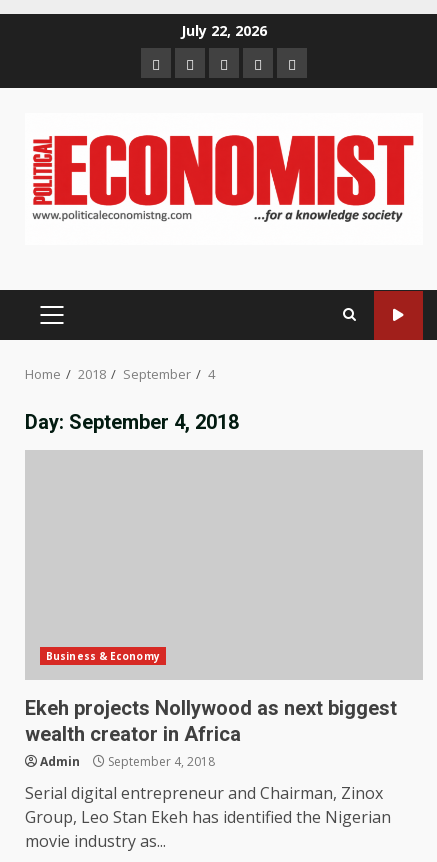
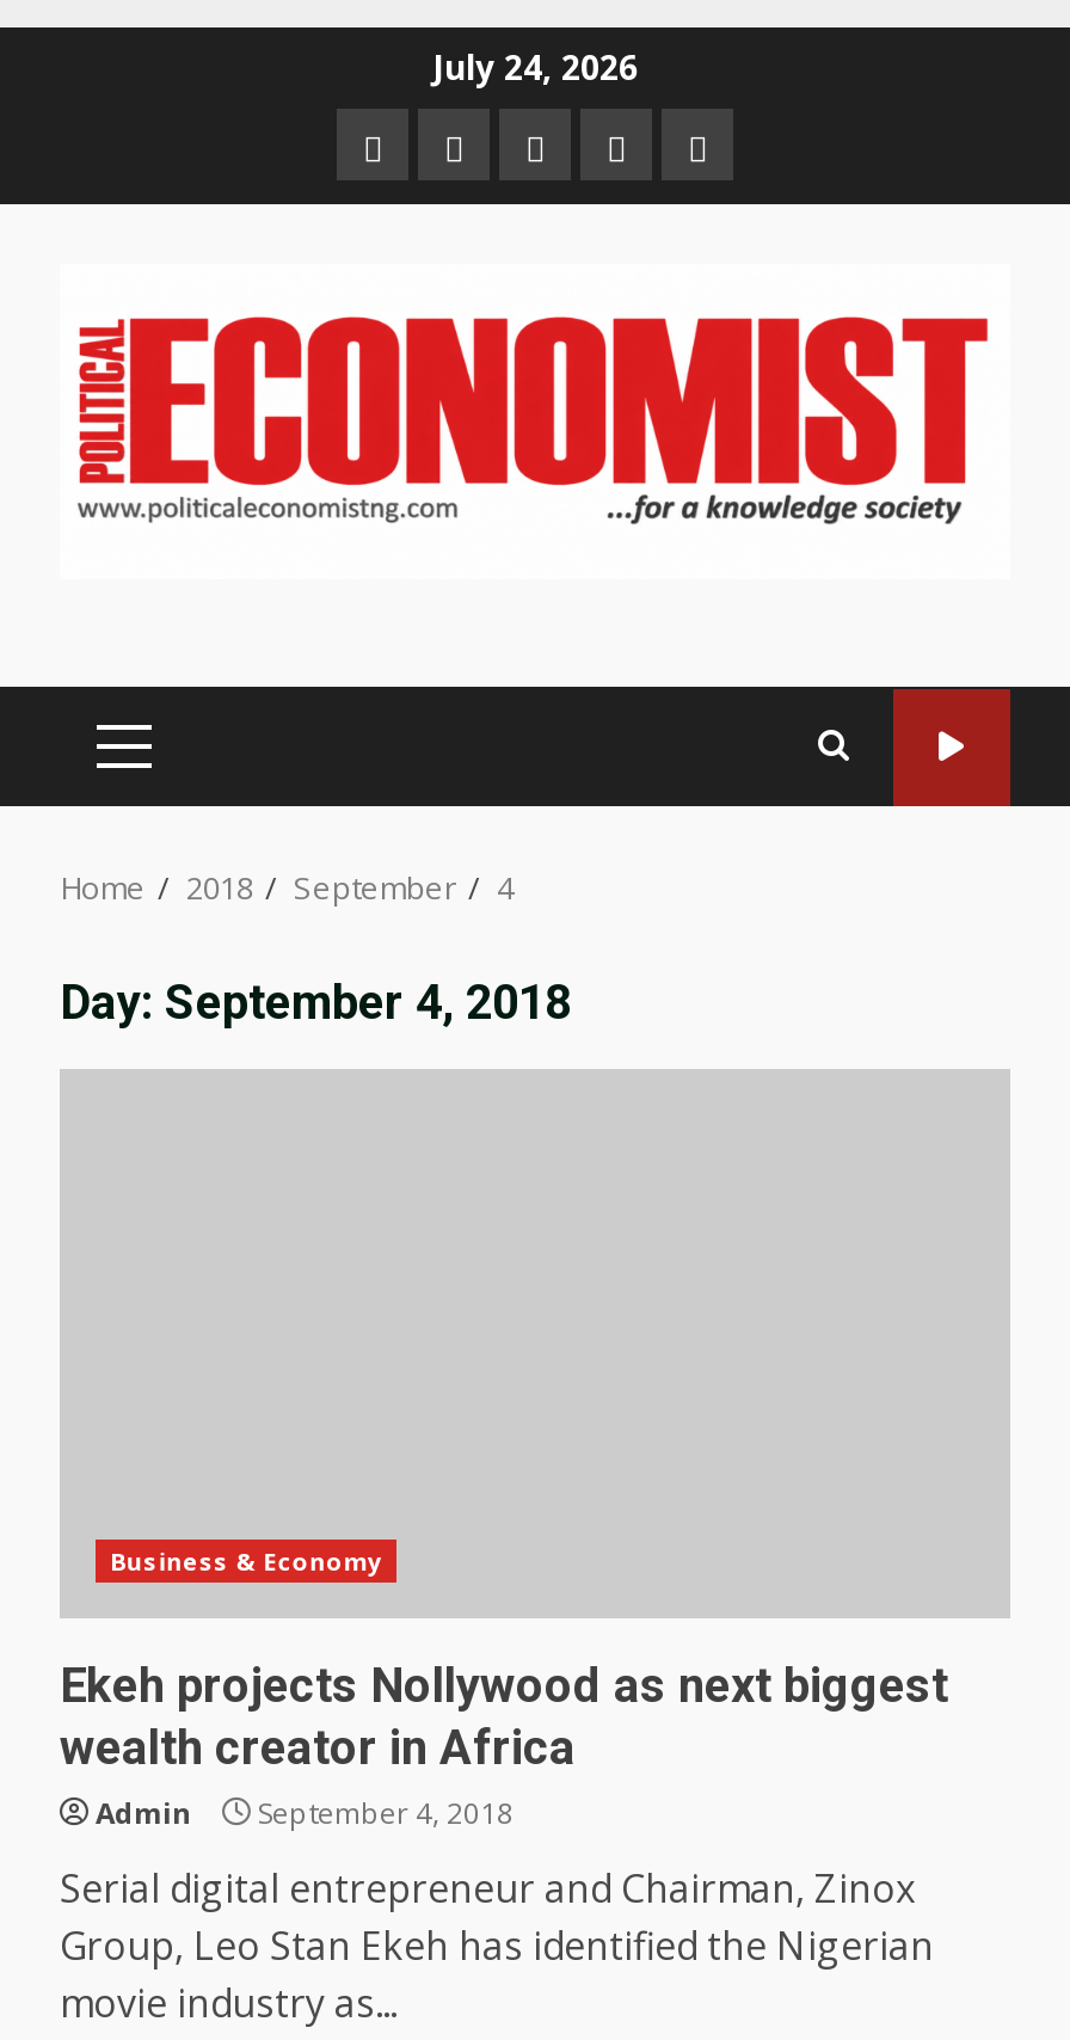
- July 22, 2026
+ July 24, 2026
